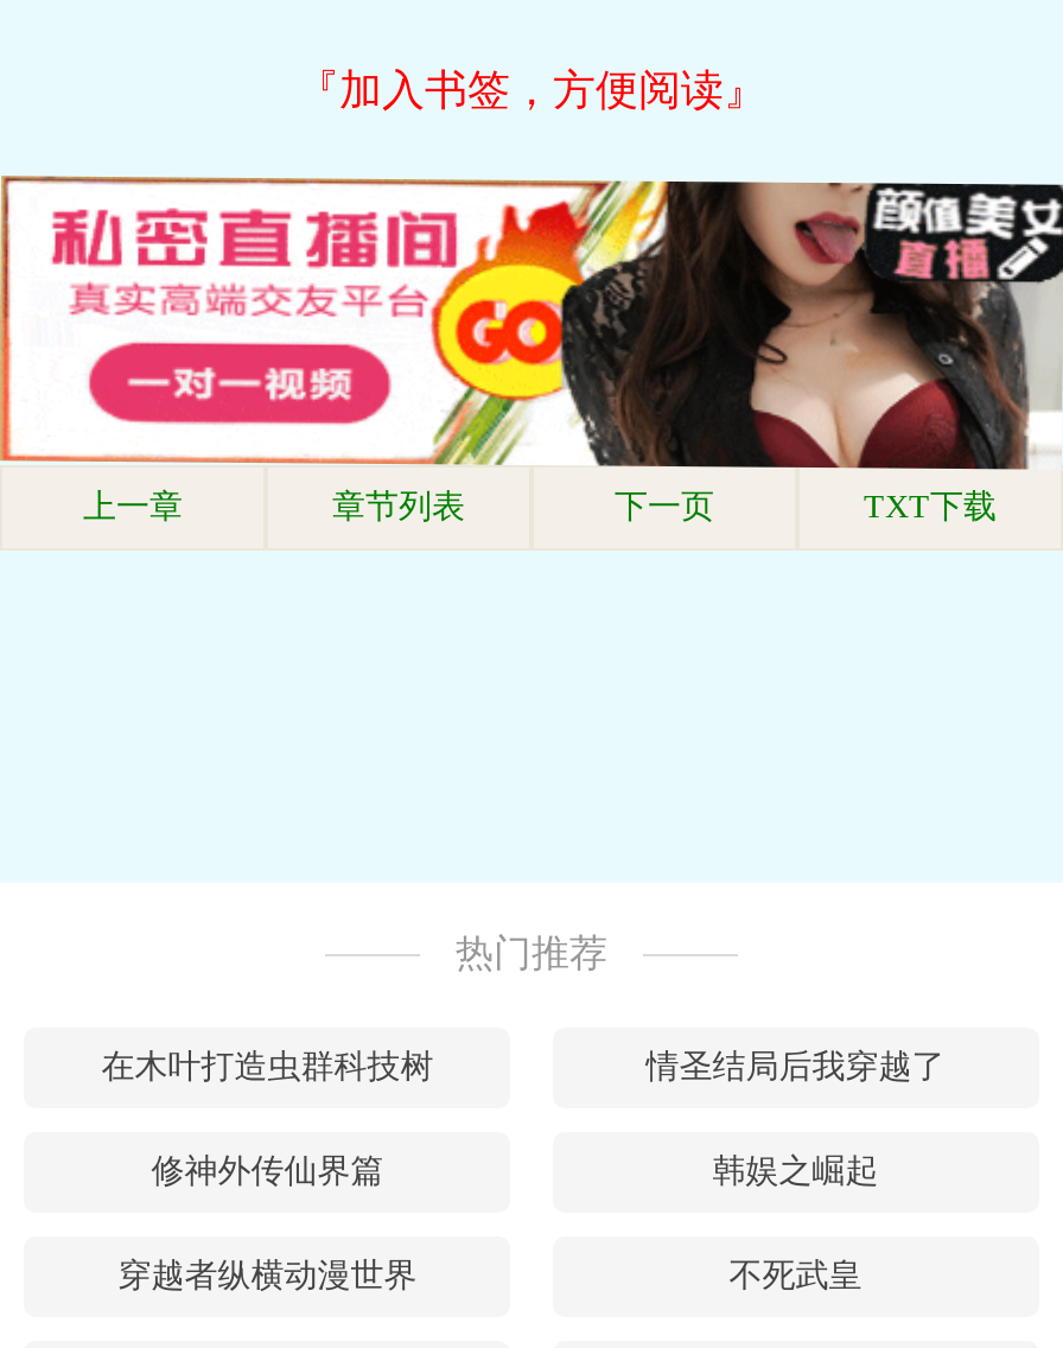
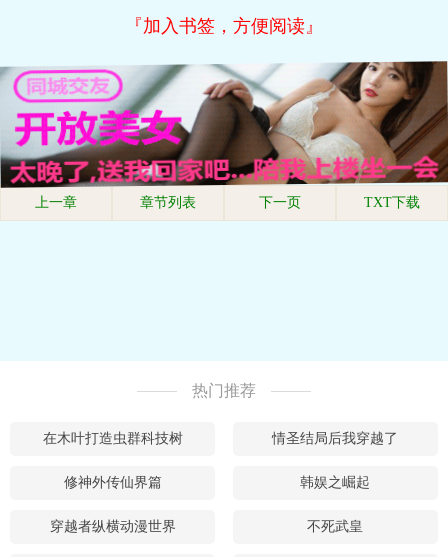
- [image]
+ [image]
